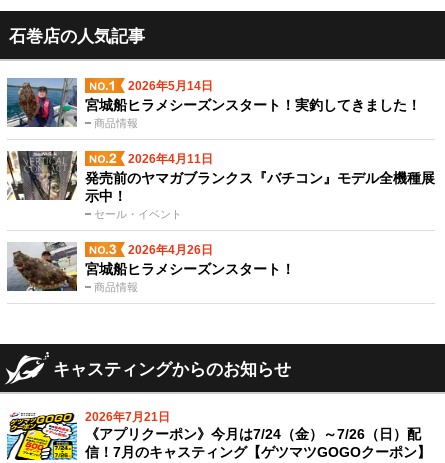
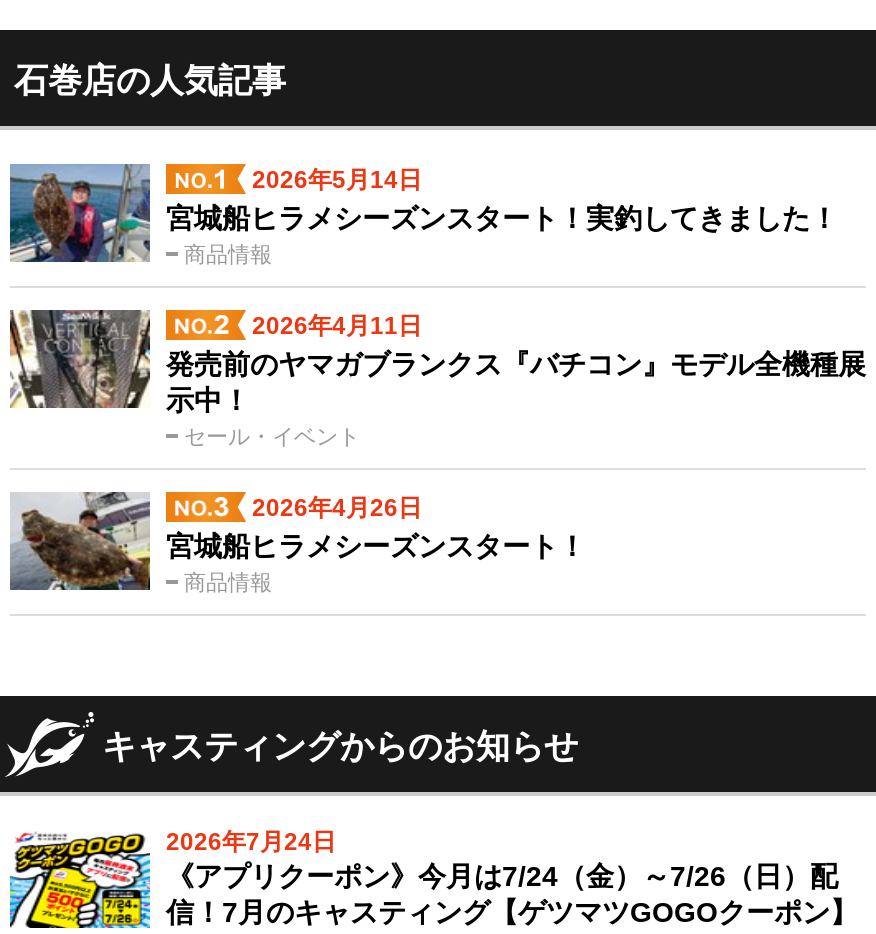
- 2026年7月21日
+ 2026年7月24日
